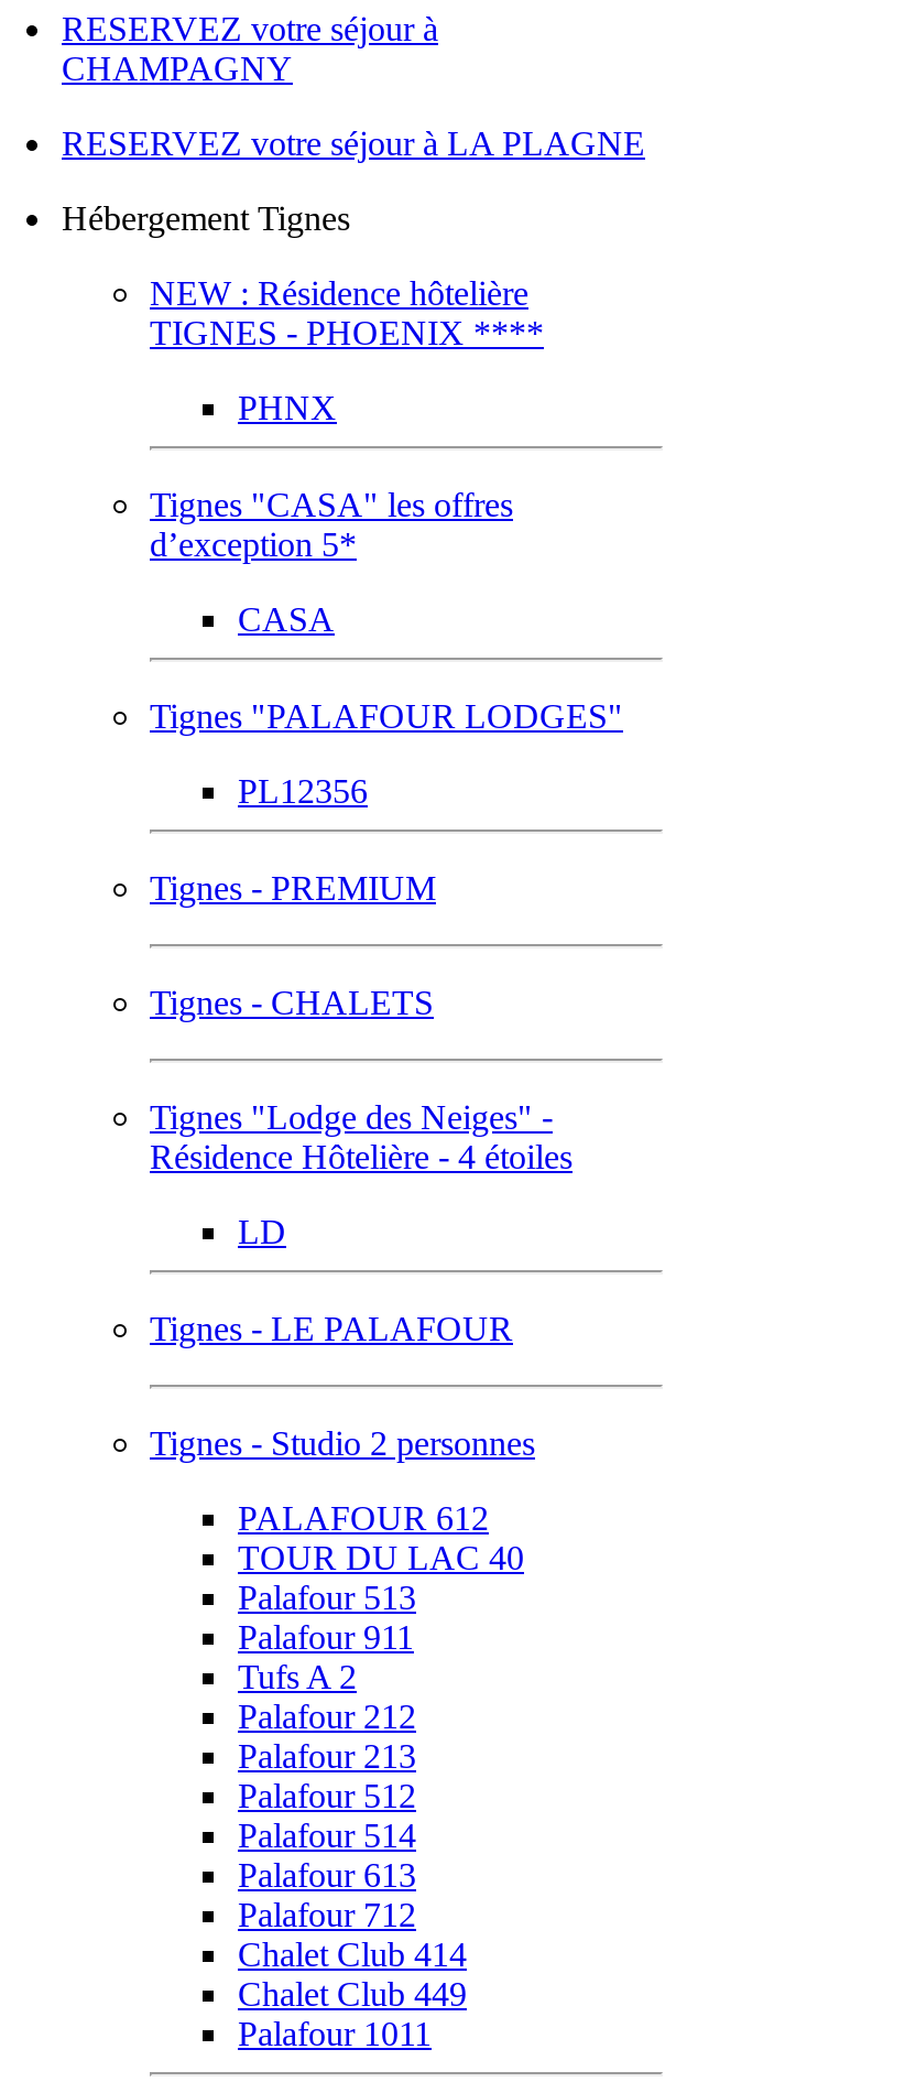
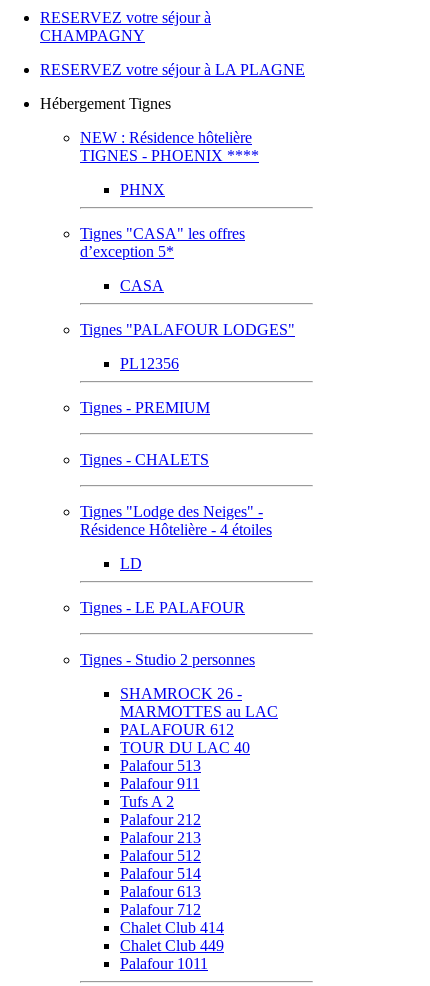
+ SHAMROCK 26 -
+ MARMOTTES au LAC
